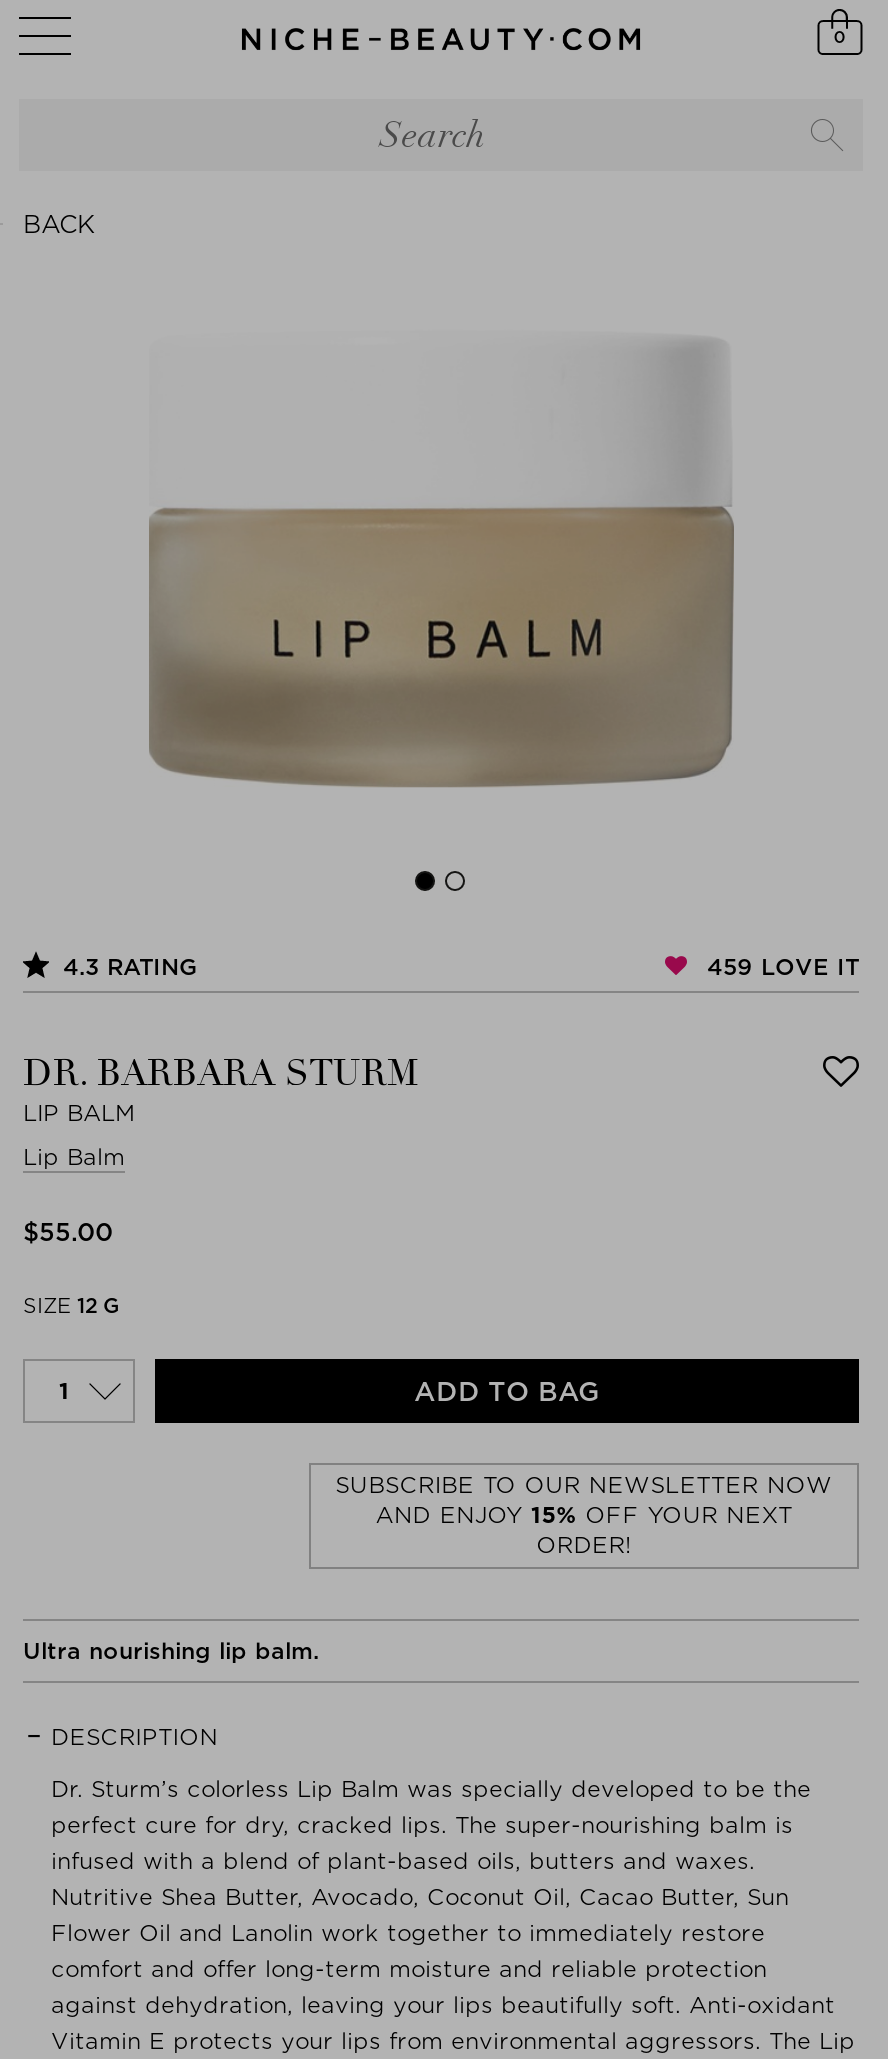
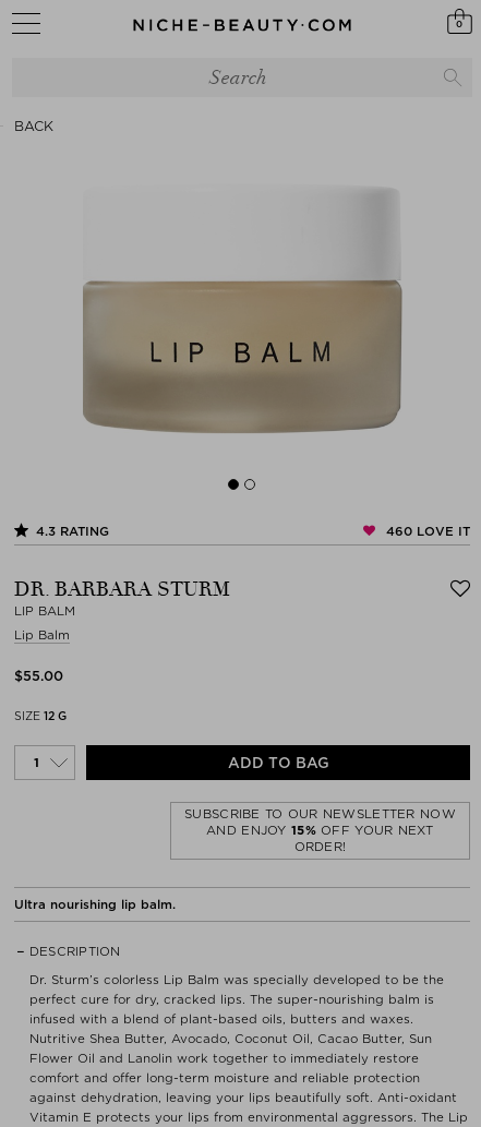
- 459 LOVE IT
+ 460 LOVE IT
